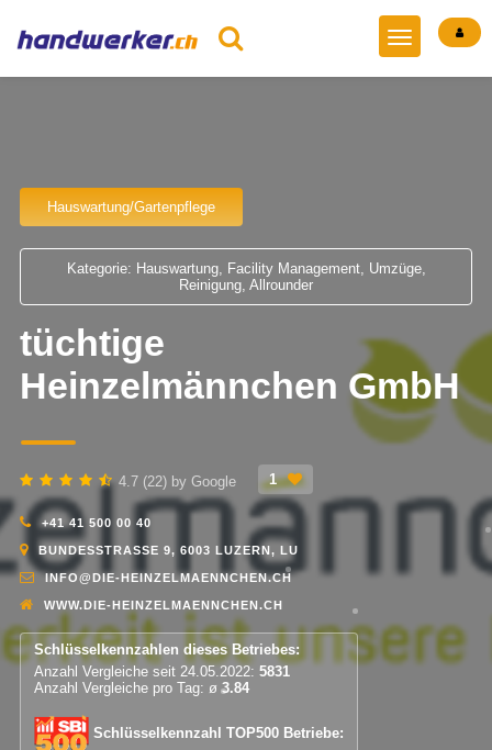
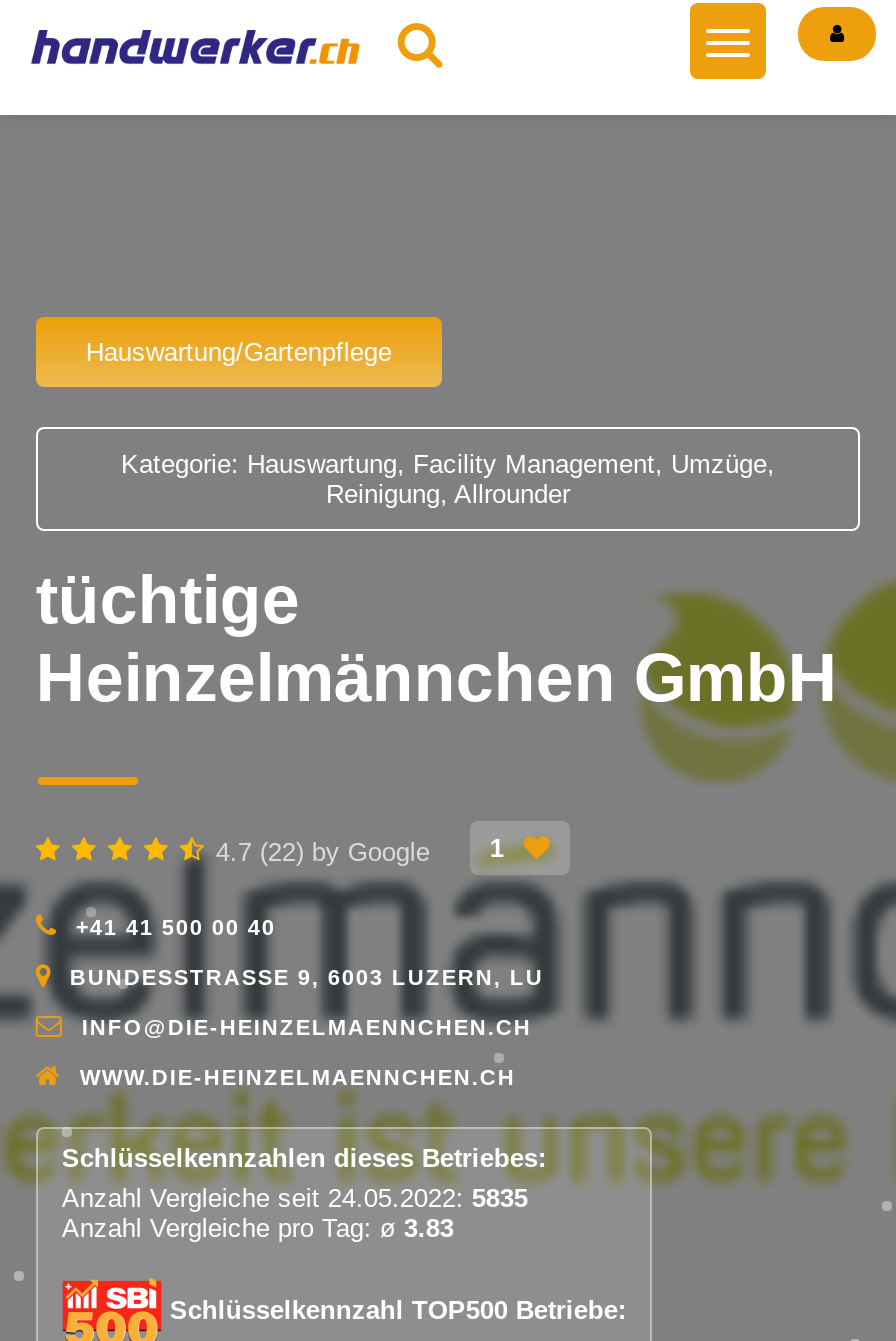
- Anzahl Vergleiche seit 24.05.2022: 5831
+ Anzahl Vergleiche seit 24.05.2022: 5835

- Anzahl Vergleiche pro Tag: ø 3.84
+ Anzahl Vergleiche pro Tag: ø 3.83
